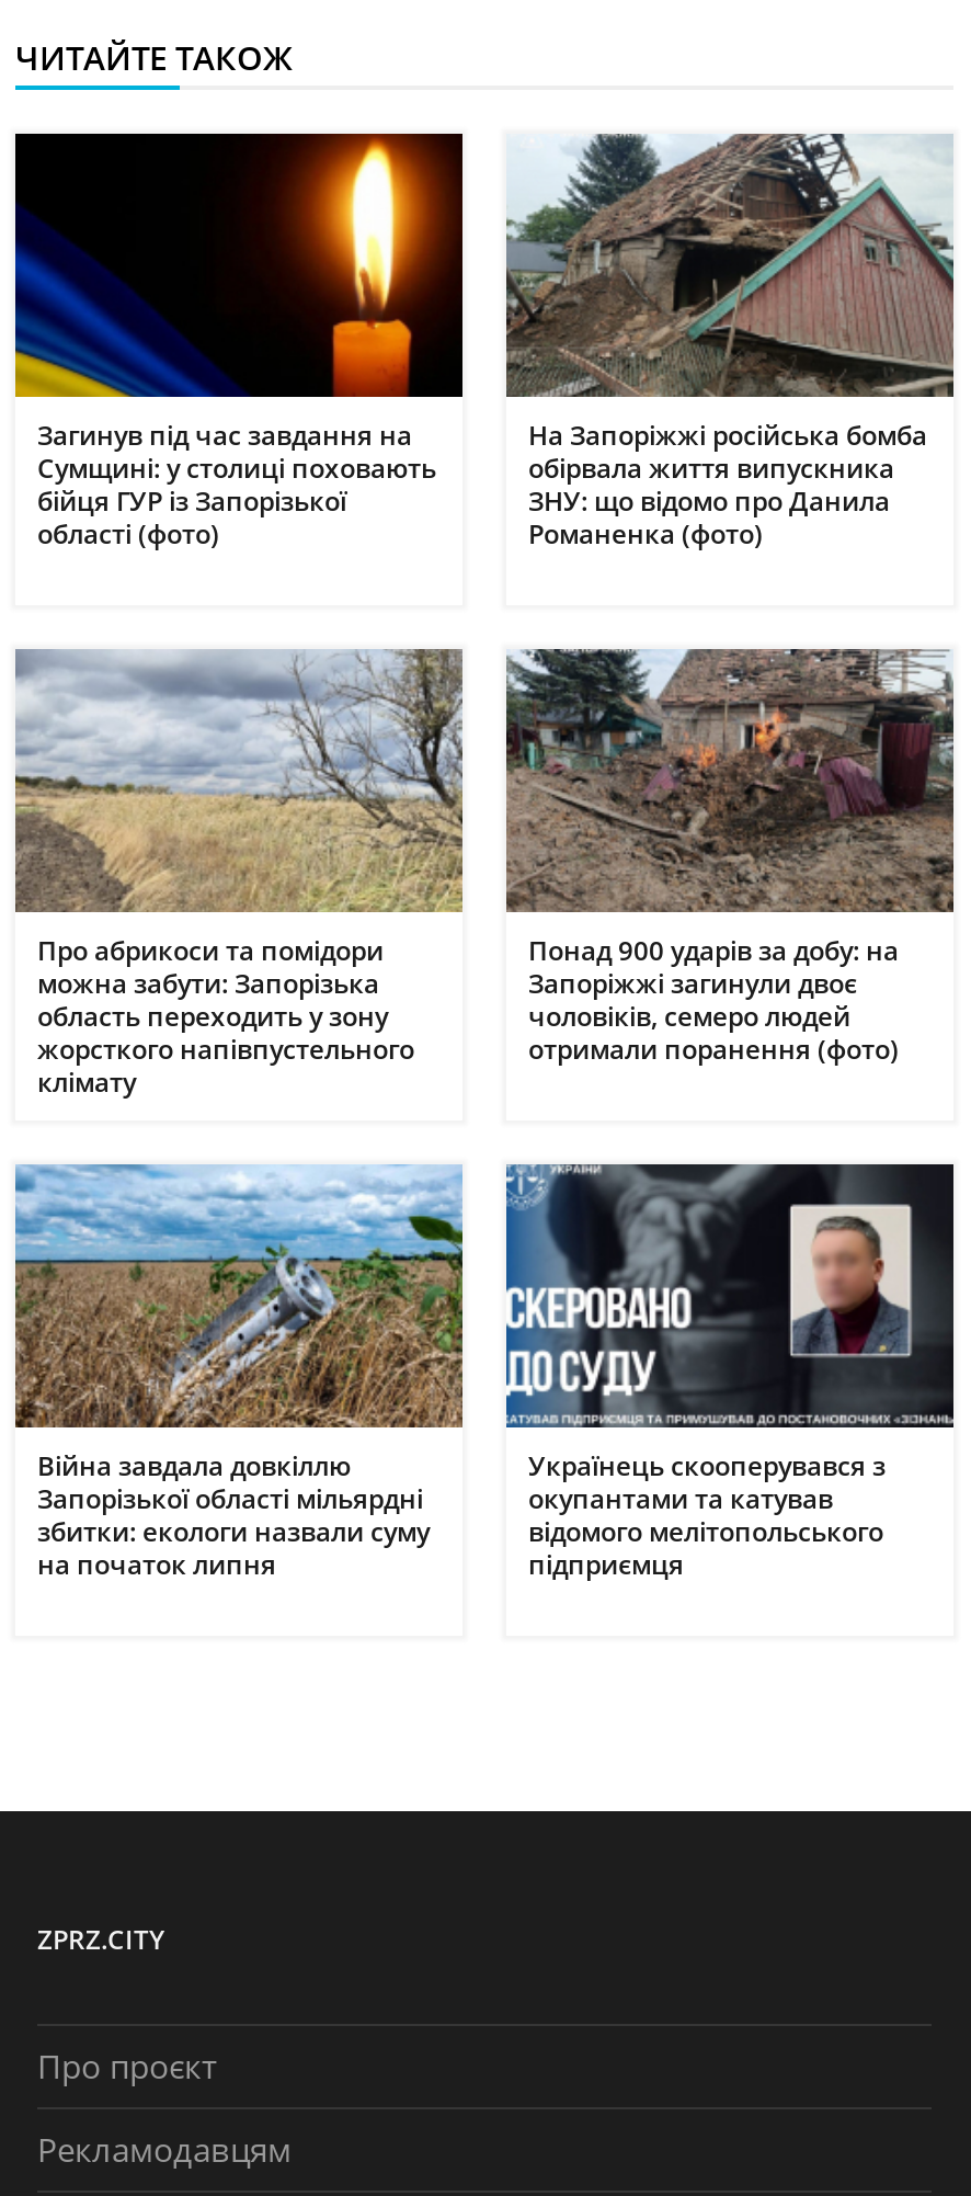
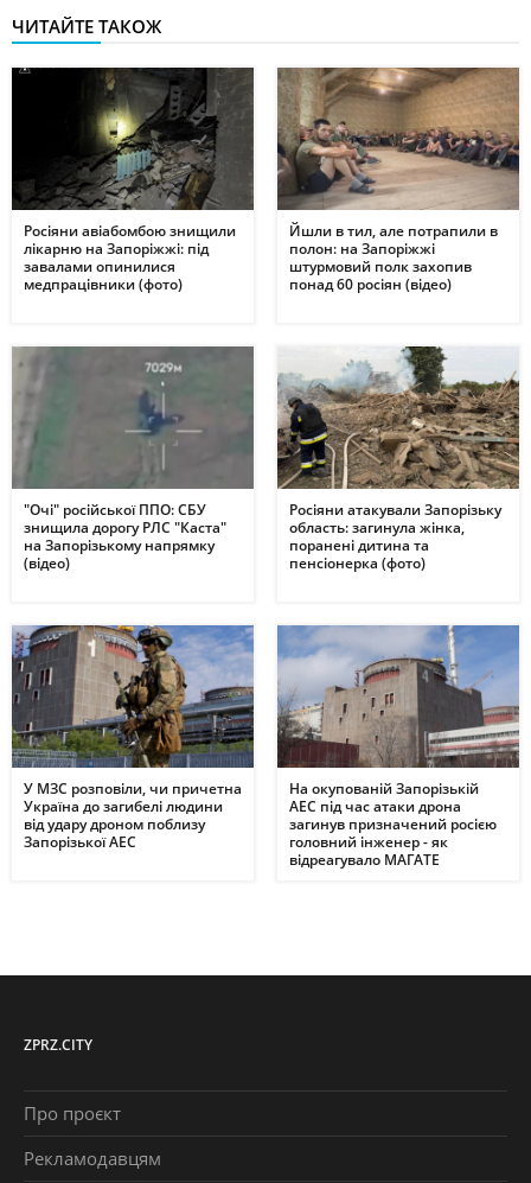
- [image]
- Загинув під час завдання на
- Сумщині: у столиці поховають
- бійця ГУР із Запорізької
- області (фото)
+ [image]
+ Росіяни авіабомбою знищили
+ лікарню на Запоріжжі: під
+ завалами опинилися
+ медпрацівники (фото)

- [image]
- На Запоріжжі російська бомба
- обірвала життя випускника
- ЗНУ: що відомо про Данила
- Романенка (фото)
+ [image]
+ Йшли в тил, але потрапили в
+ полон: на Запоріжжі
+ штурмовий полк захопив
+ понад 60 росіян (відео)

- [image]
- Про абрикоси та помідори
- можна забути: Запорізька
- область переходить у зону
- жорсткого напівпустельного
- клімату
+ [image]
+ "Очі" російської ППО: СБУ
+ знищила дорогу РЛС "Каста"
+ на Запорізькому напрямку
+ (відео)

- [image]
- Понад 900 ударів за добу: на
- Запоріжжі загинули двоє
- чоловіків, семеро людей
- отримали поранення (фото)
+ [image]
+ Росіяни атакували Запорізьку
+ область: загинула жінка,
+ поранені дитина та
+ пенсіонерка (фото)

- [image]
- Війна завдала довкіллю
- Запорізької області мільярдні
- збитки: екологи назвали суму
- на початок липня
+ [image]
+ У МЗС розповіли, чи причетна
+ Україна до загибелі людини
+ від удару дроном поблизу
+ Запорізької АЕС

- [image]
- Українець скооперувався з
- окупантами та катував
- відомого мелітопольського
- підприємця
+ [image]
+ На окупованій Запорізькій
+ АЕС під час атаки дрона
+ загинув призначений росією
+ головний інженер - як
+ відреагувало МАГАТЕ
